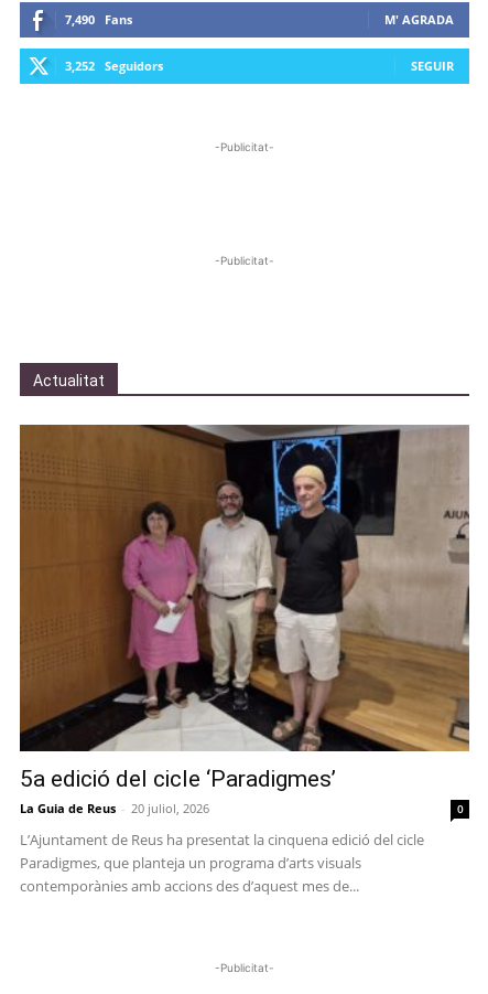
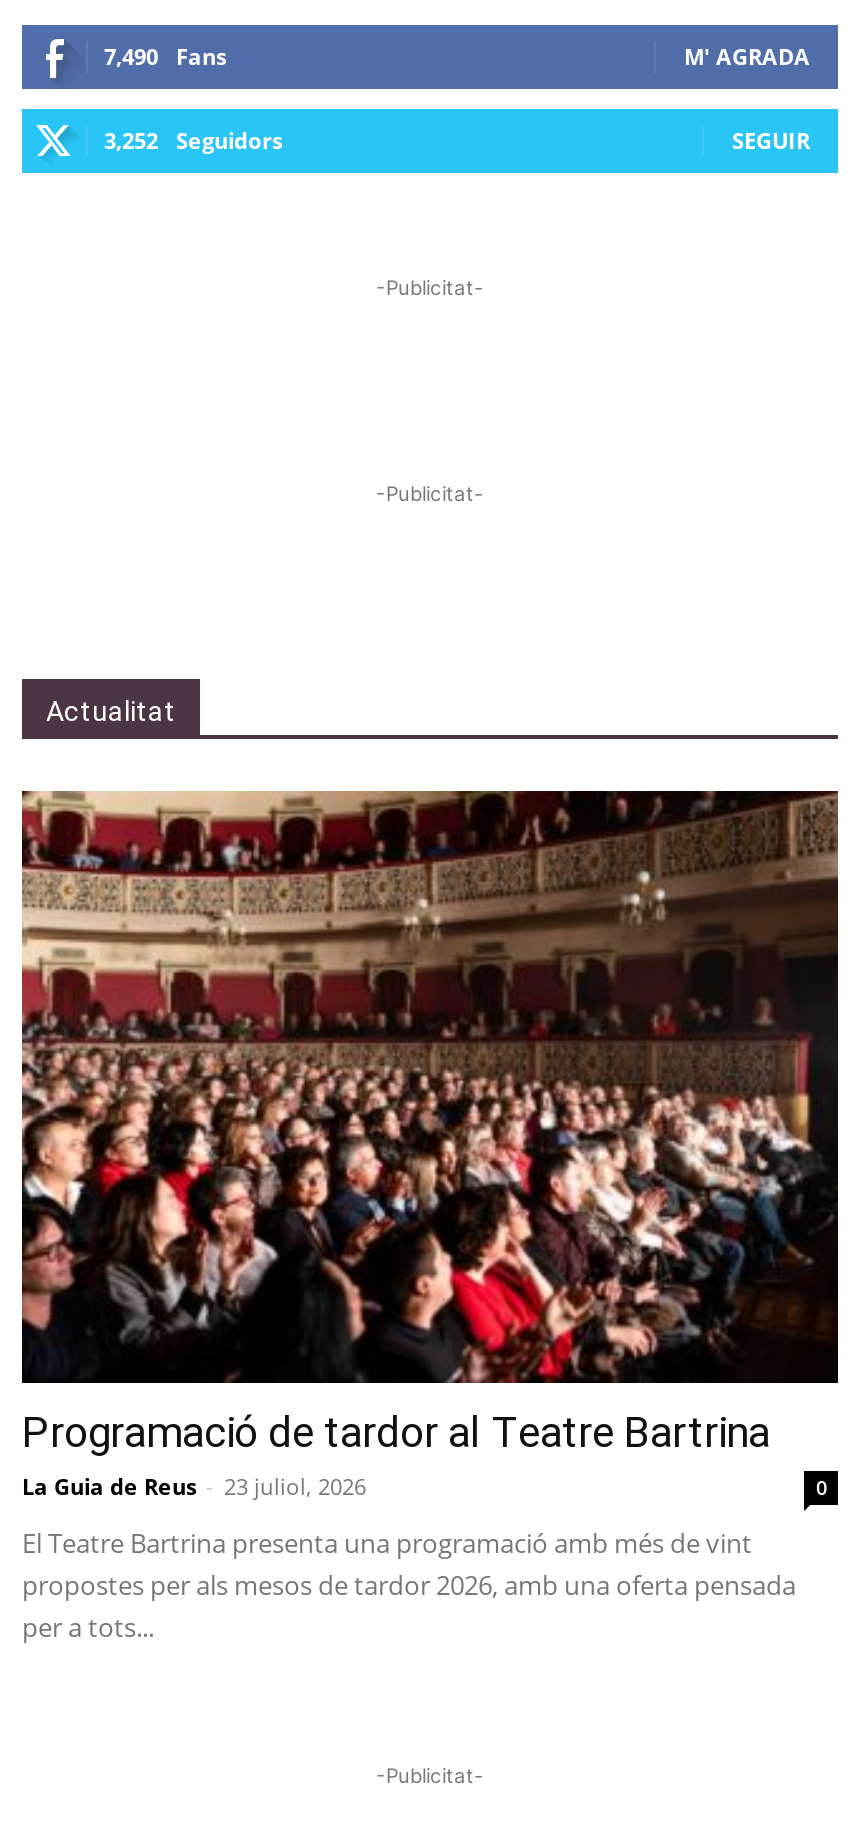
- [image]
- 5a edició del cicle ‘Paradigmes’
- La Guia de Reus - 20 juliol, 2026
+ [image]
+ Programació de tardor al Teatre Bartrina
+ La Guia de Reus - 23 juliol, 2026

- L’Ajuntament de Reus ha presentat la cinquena edició del cicle
- Paradigmes, que planteja un programa d’arts visuals
- contemporànies amb accions des d’aquest mes de...
+ El Teatre Bartrina presenta una programació amb més de vint
+ propostes per als mesos de tardor 2026, amb una oferta pensada
+ per a tots...
